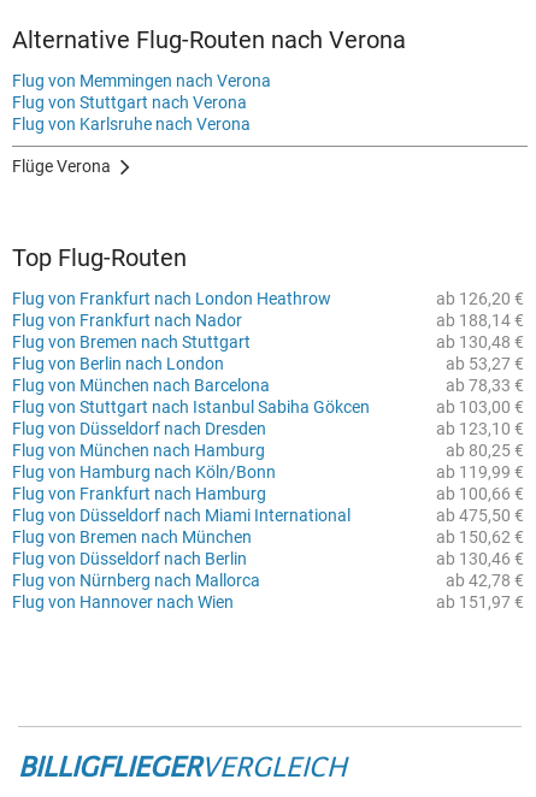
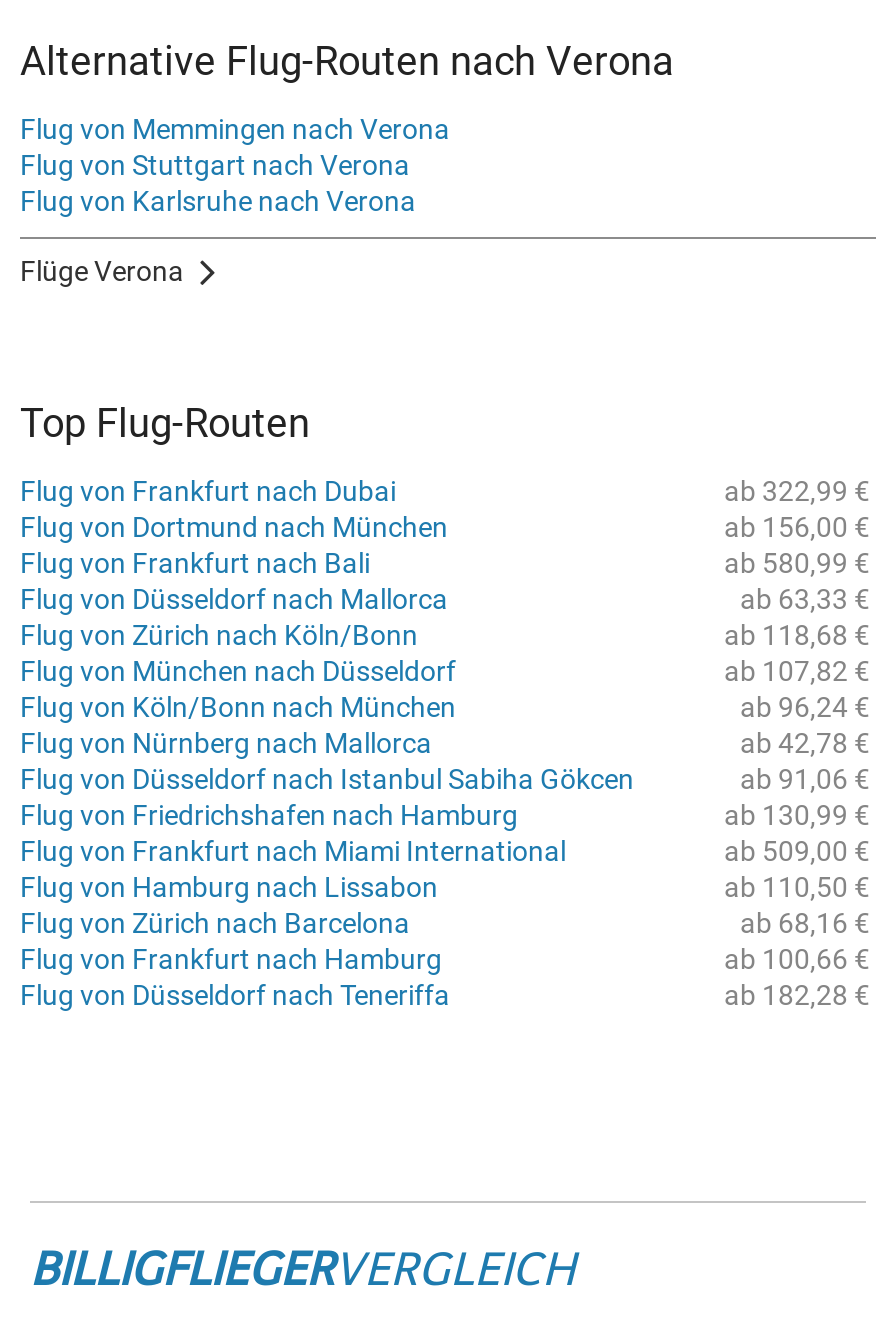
- ab 126,20 €
- Flug von Frankfurt nach London Heathrow
- ab 188,14 €
- Flug von Frankfurt nach Nador
- ab 130,48 €
- Flug von Bremen nach Stuttgart
- ab 53,27 €
- Flug von Berlin nach London
- ab 78,33 €
- Flug von München nach Barcelona
- ab 103,00 €
- Flug von Stuttgart nach Istanbul Sabiha Gökcen
- ab 123,10 €
- Flug von Düsseldorf nach Dresden
- ab 80,25 €
- Flug von München nach Hamburg
- ab 119,99 €
- Flug von Hamburg nach Köln/Bonn
+ ab 322,99 €
+ Flug von Frankfurt nach Dubai
+ ab 156,00 €
+ Flug von Dortmund nach München
+ ab 580,99 €
+ Flug von Frankfurt nach Bali
+ ab 63,33 €
+ Flug von Düsseldorf nach Mallorca
+ ab 118,68 €
+ Flug von Zürich nach Köln/Bonn
+ ab 107,82 €
+ Flug von München nach Düsseldorf
+ ab 96,24 €
+ Flug von Köln/Bonn nach München
+ ab 91,06 €
+ Flug von Düsseldorf nach Istanbul Sabiha Gökcen
+ ab 130,99 €
+ Flug von Friedrichshafen nach Hamburg
+ ab 509,00 €
+ Flug von Frankfurt nach Miami International
+ ab 110,50 €
+ Flug von Hamburg nach Lissabon
+ ab 68,16 €
+ Flug von Zürich nach Barcelona

moved down: ab 100,66 € | Flug von Frankfurt nach Hamburg

- ab 475,50 €
- Flug von Düsseldorf nach Miami International
- ab 150,62 €
- Flug von Bremen nach München
- ab 130,46 €
- Flug von Düsseldorf nach Berlin
- ab 151,97 €
- Flug von Hannover nach Wien
+ ab 182,28 €
+ Flug von Düsseldorf nach Teneriffa

moved up: ab 42,78 € | Flug von Nürnberg nach Mallorca
